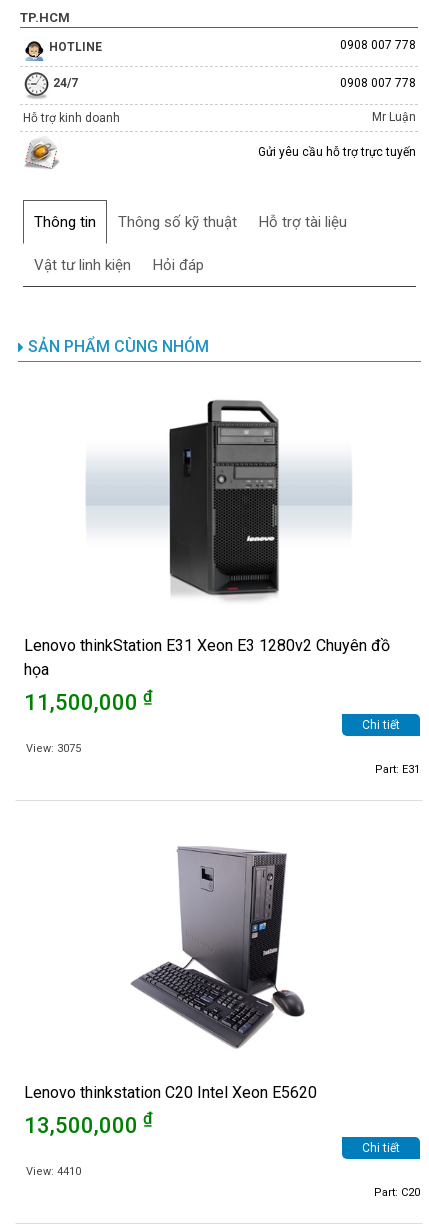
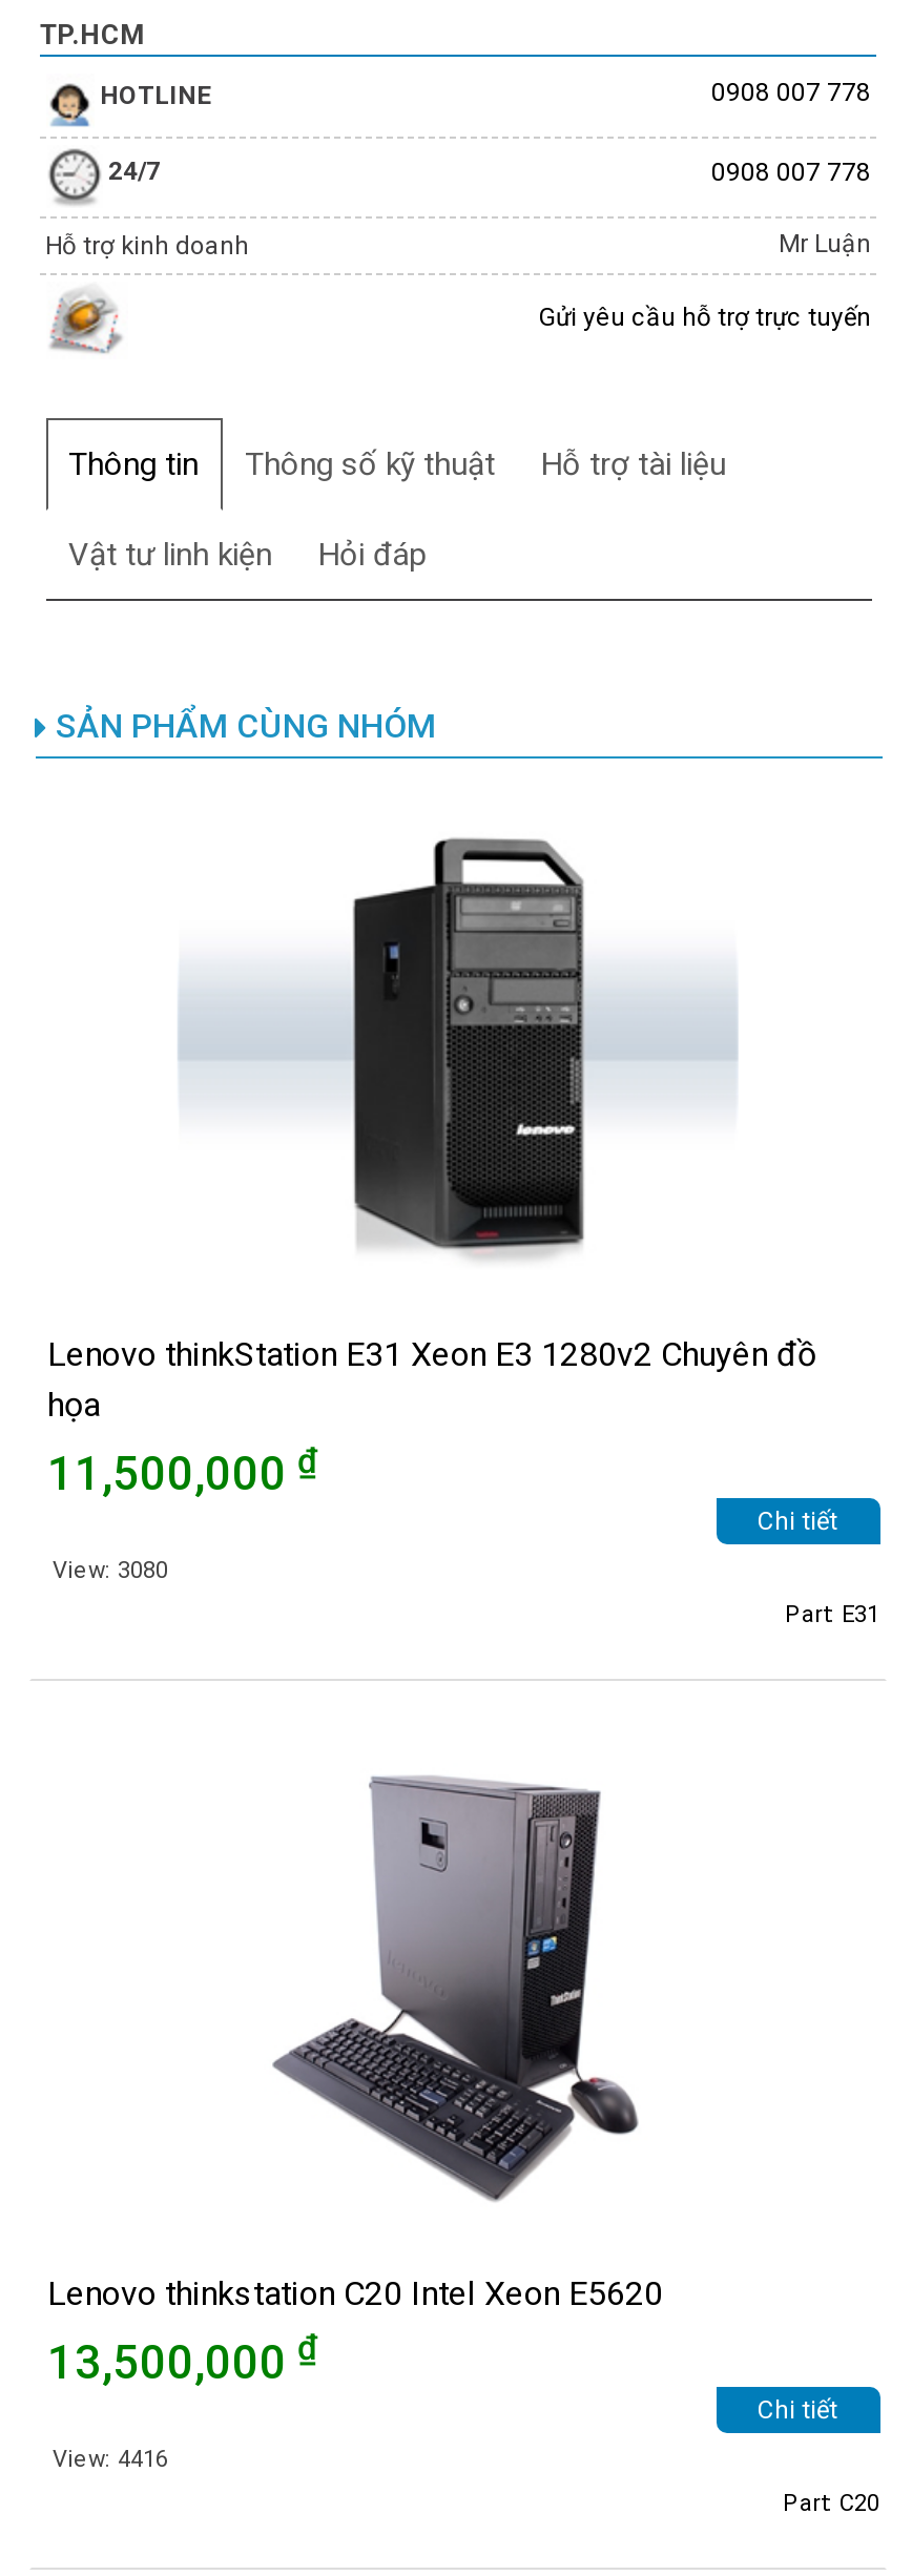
- View: 3075
+ View: 3080

- View: 4410
+ View: 4416
